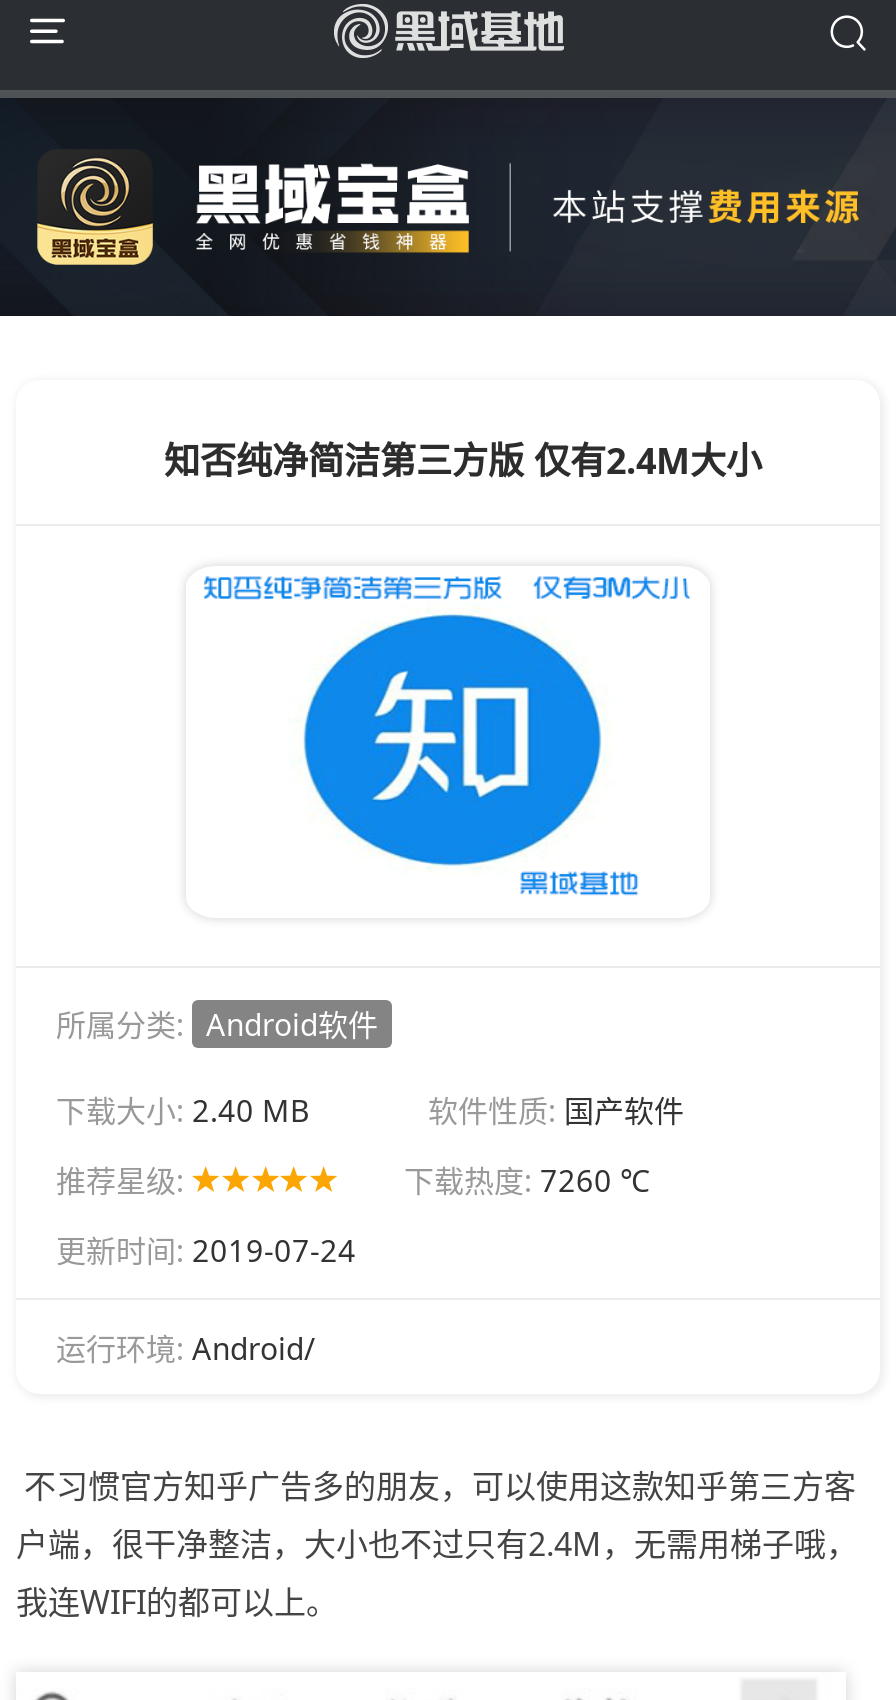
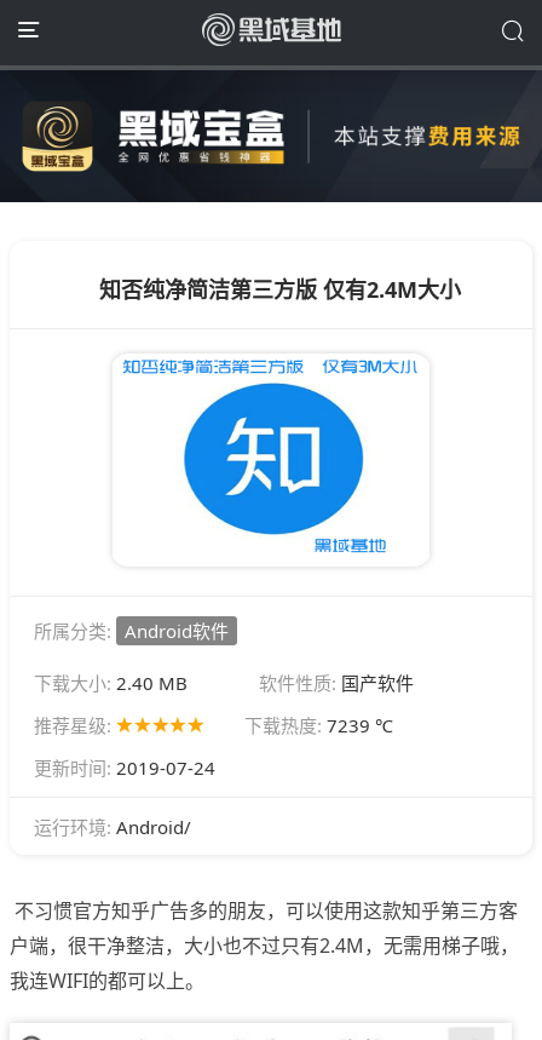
- 下载热度: 7260 ℃
+ 下载热度: 7239 ℃
